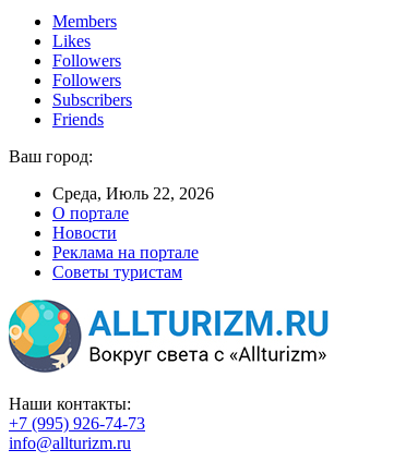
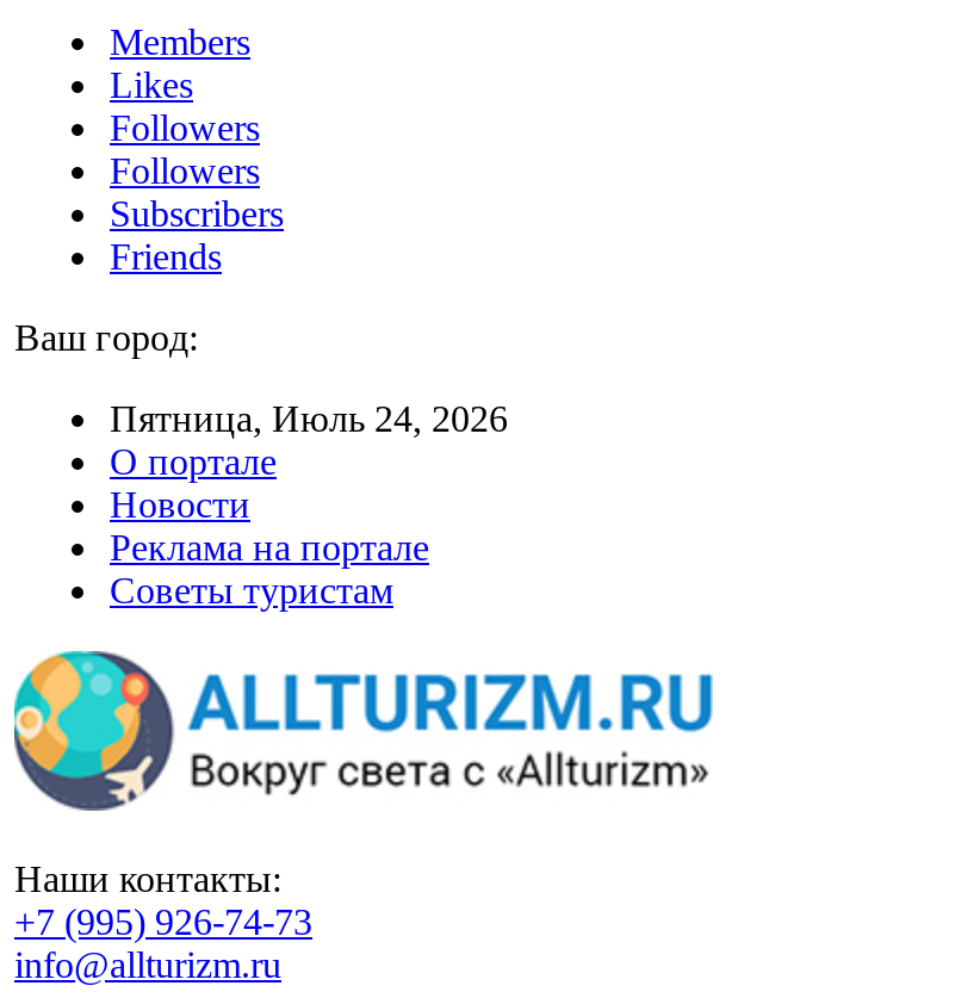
- Среда, Июль 22, 2026
+ Пятница, Июль 24, 2026
